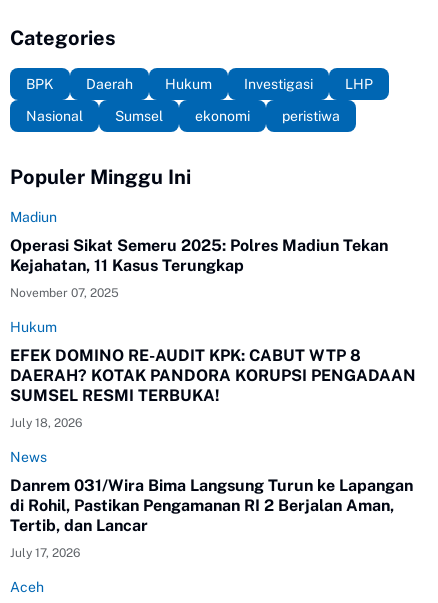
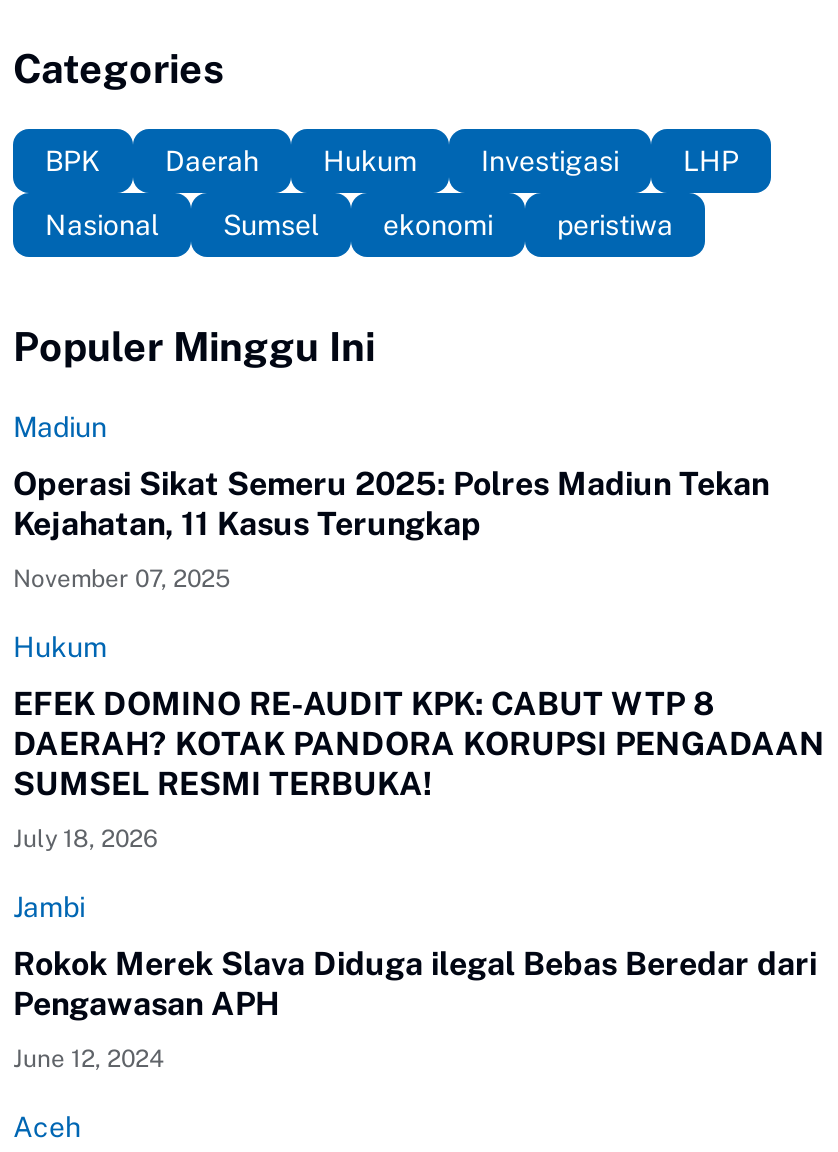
- News
+ Jambi

- Danrem 031/Wira Bima Langsung Turun ke Lapangan
- di Rohil, Pastikan Pengamanan RI 2 Berjalan Aman,
- Tertib, dan Lancar
+ Rokok Merek Slava Diduga ilegal Bebas Beredar dari
+ Pengawasan APH

- July 17, 2026
+ June 12, 2024
